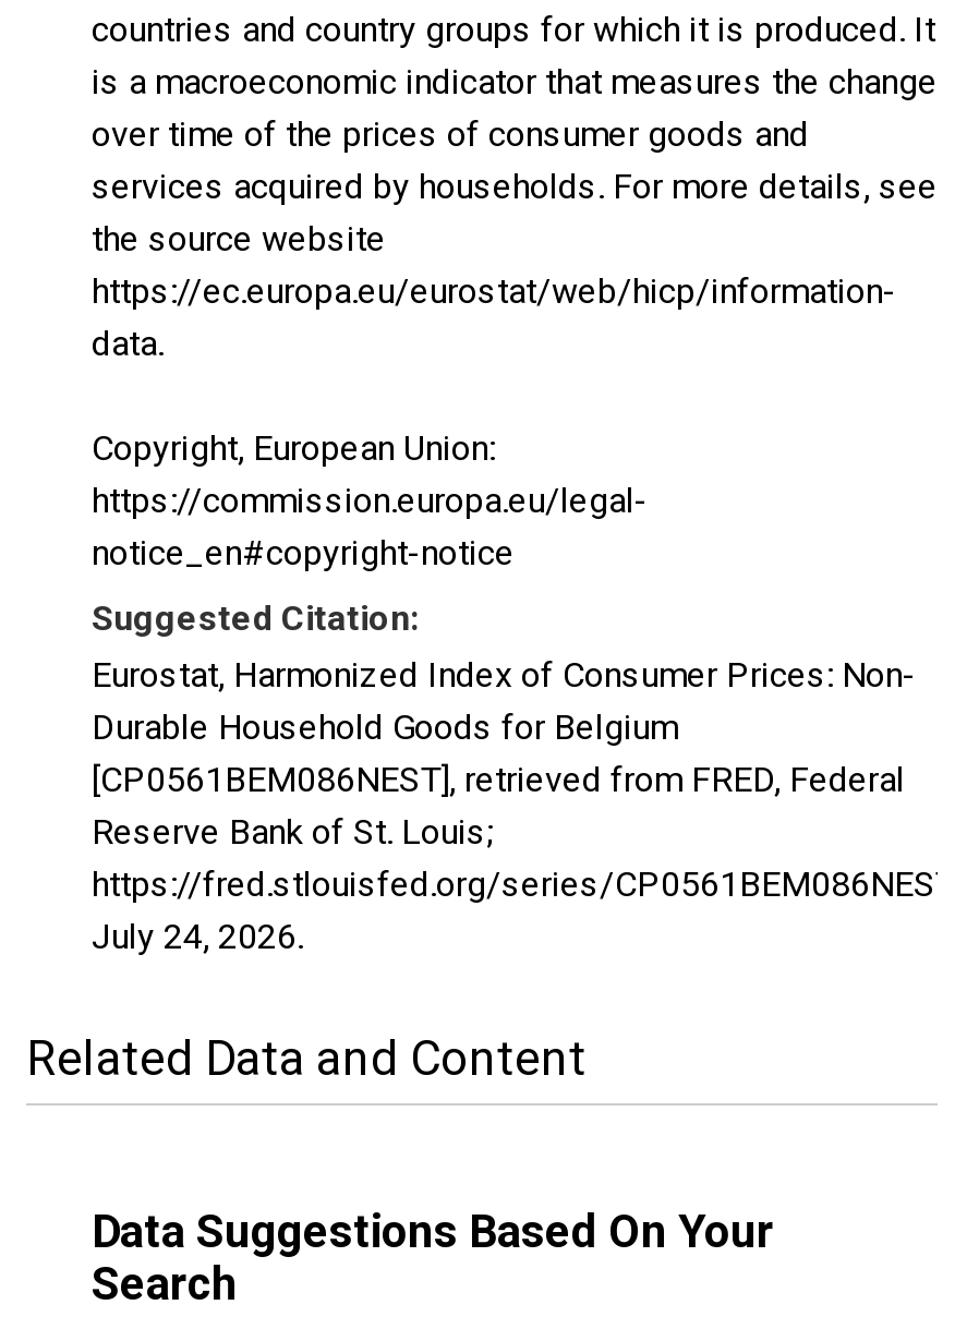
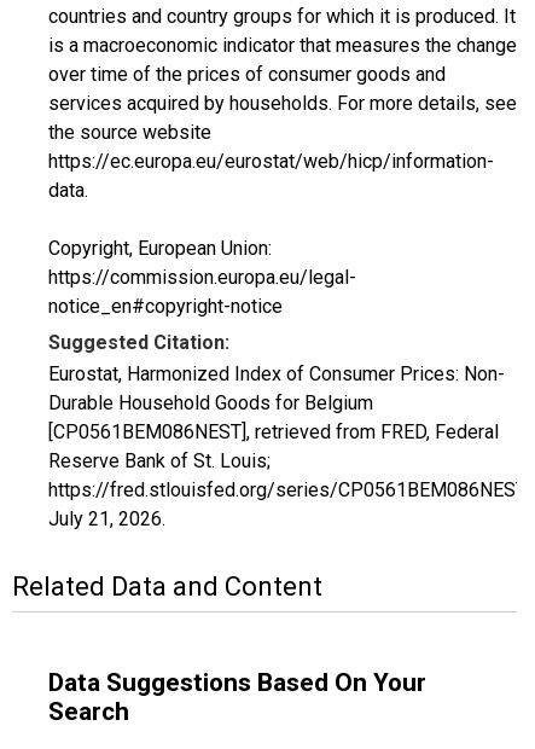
- July 24, 2026.
+ July 21, 2026.
